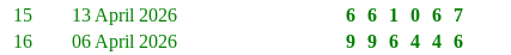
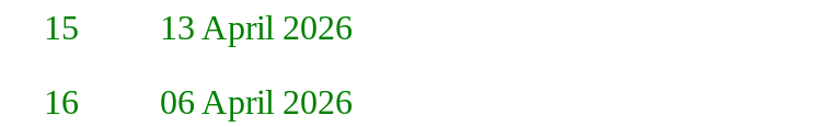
- 661067

- 996446
